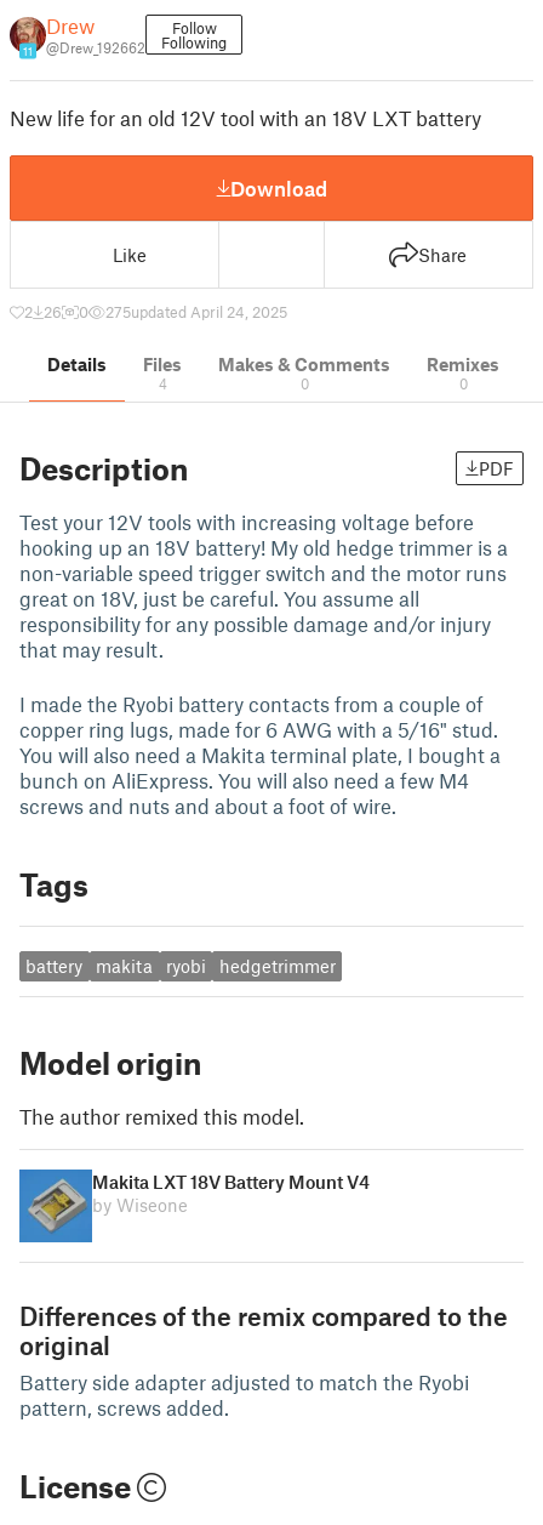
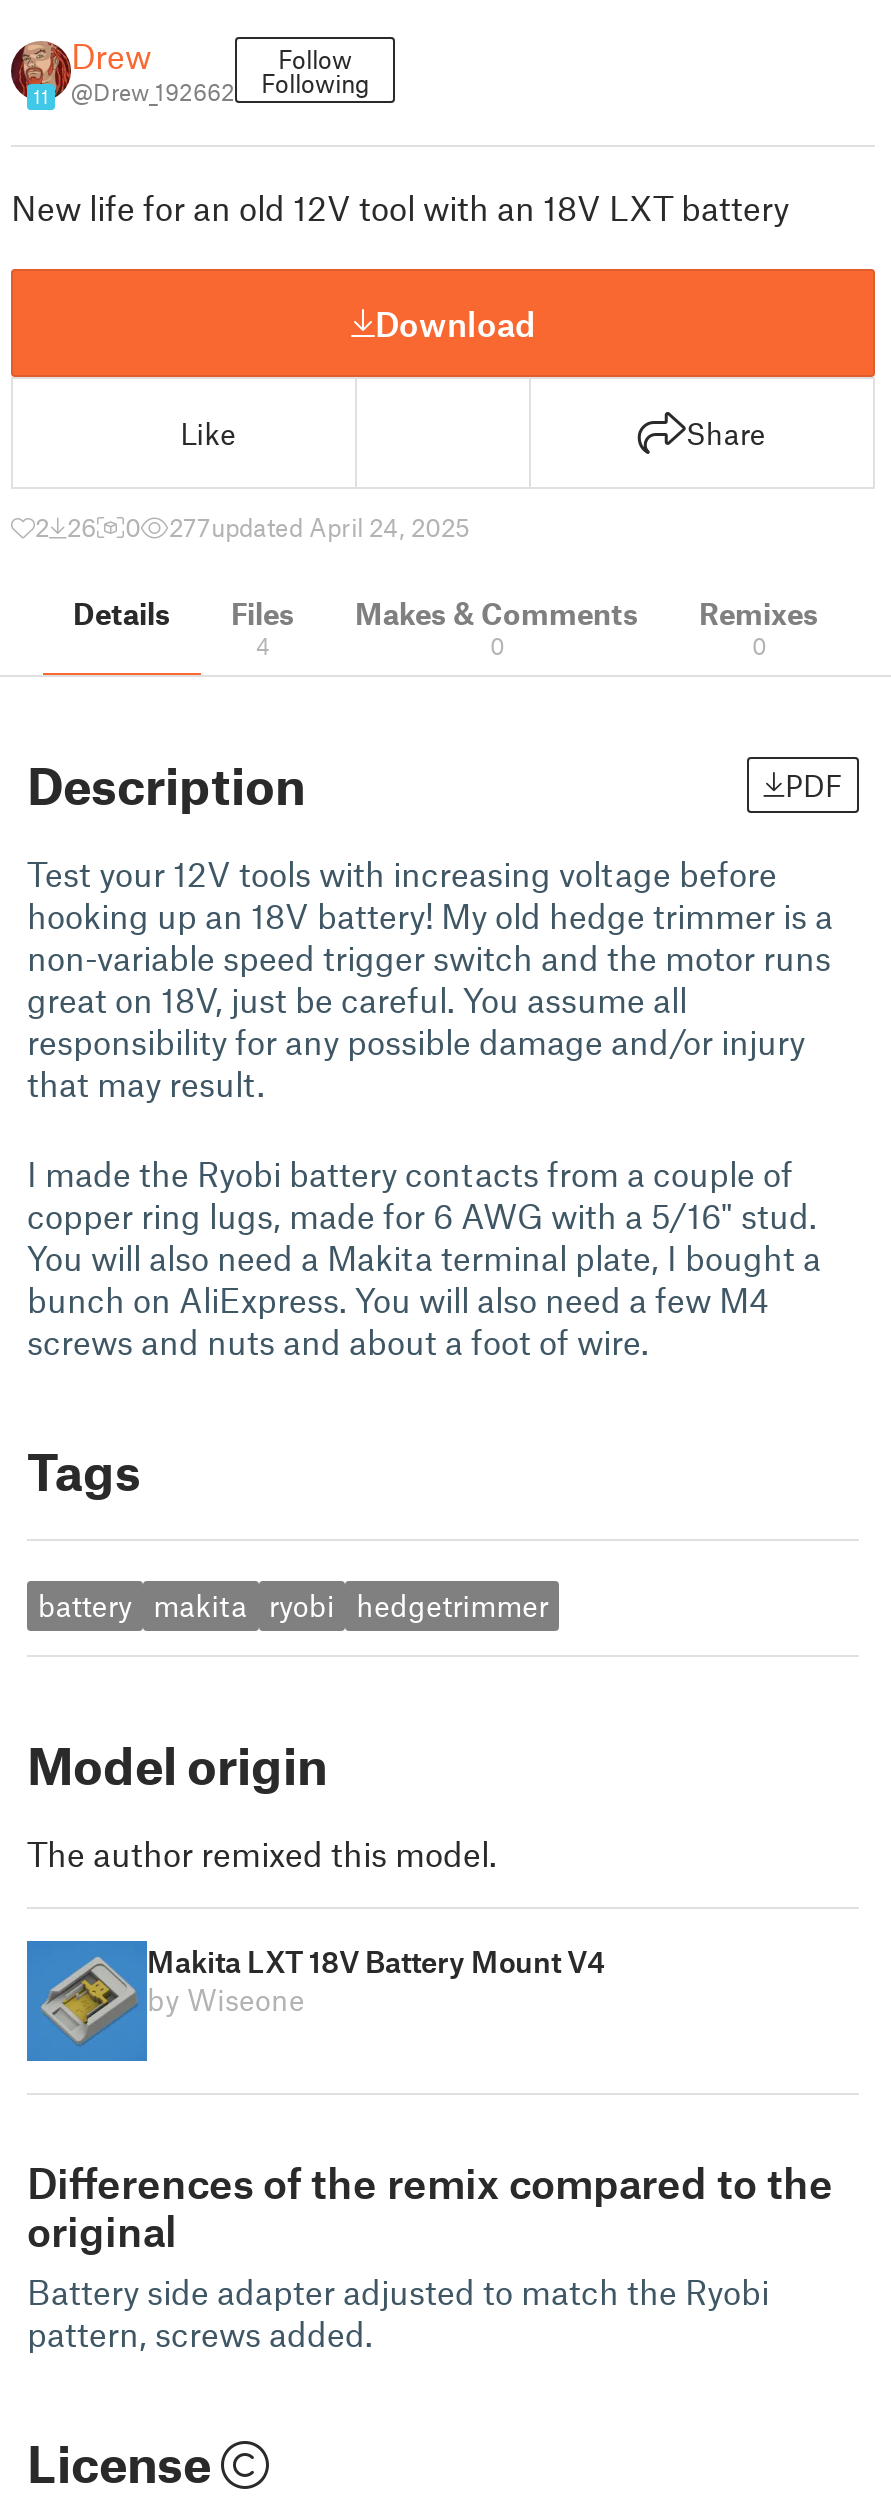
- 275updated April 24, 2025
+ 277updated April 24, 2025
